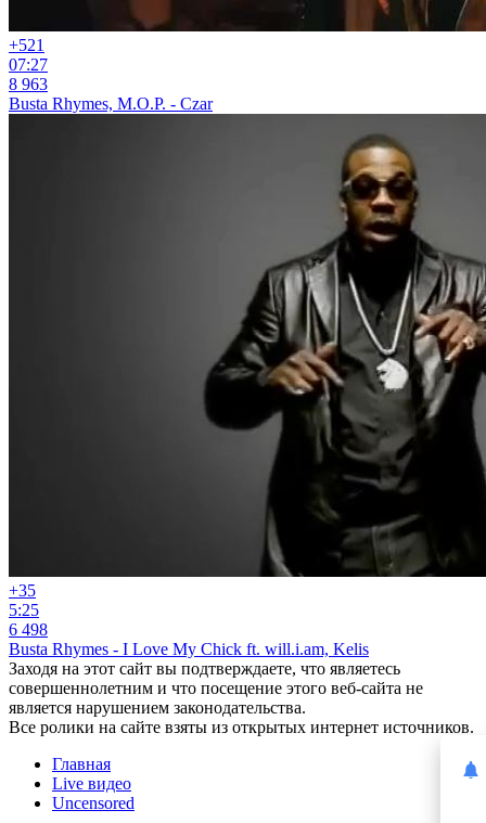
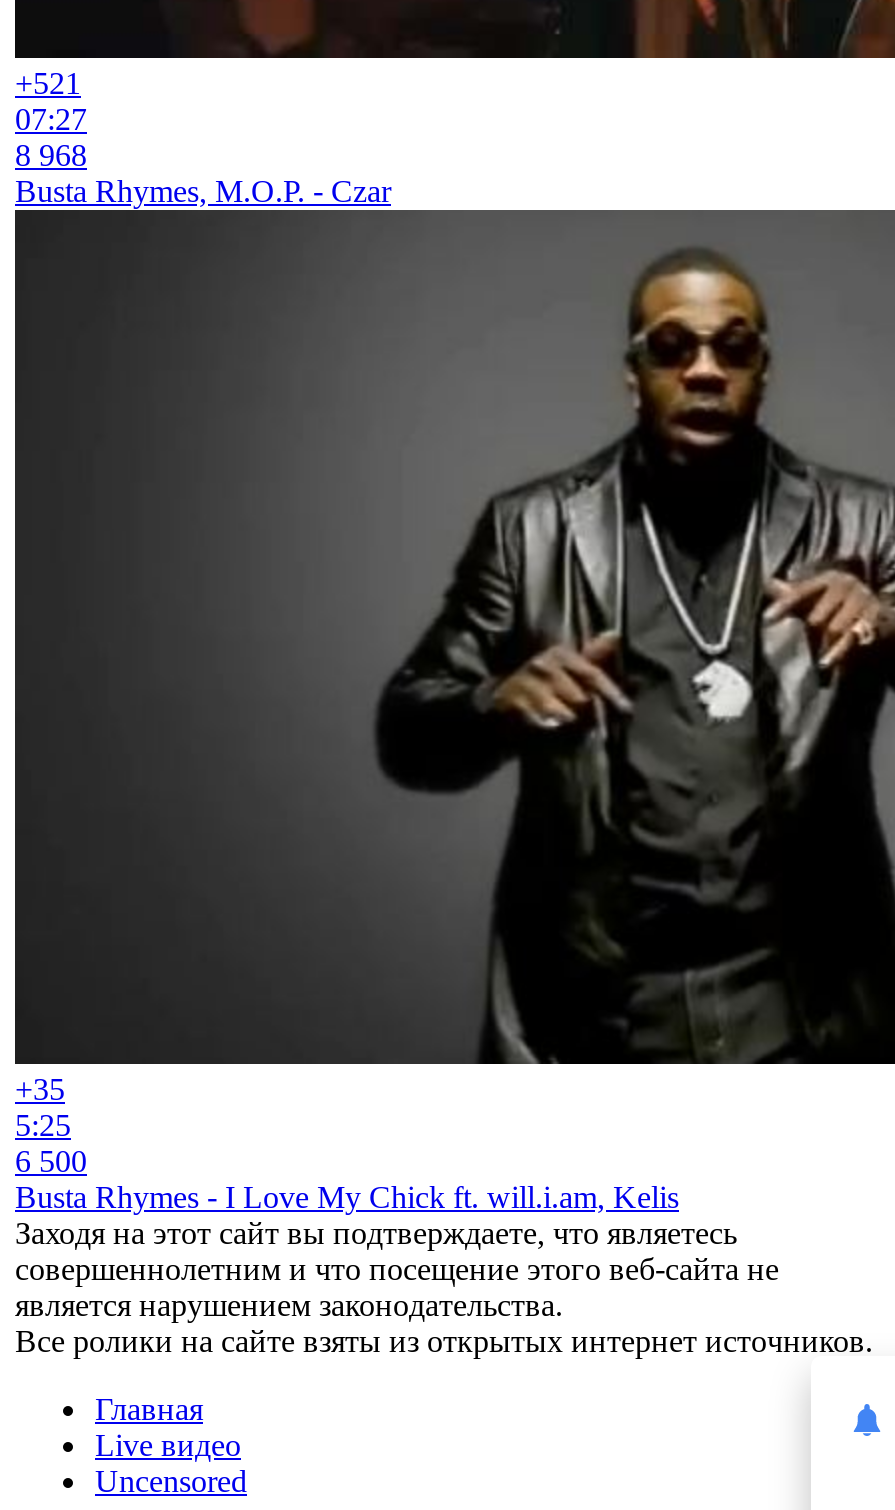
- 8 963
+ 8 968

- 6 498
+ 6 500
